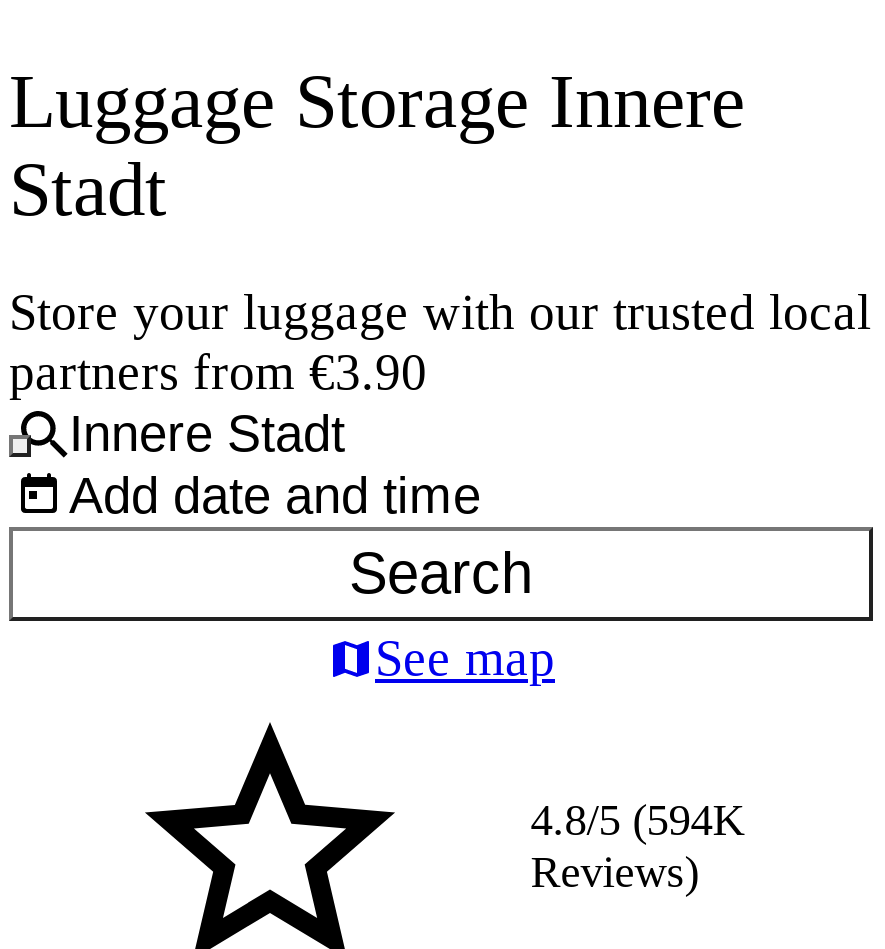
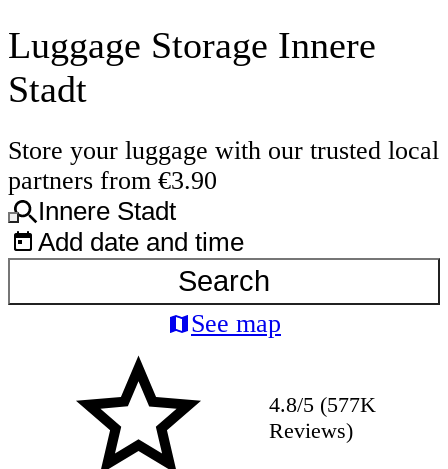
- 4.8/5 (594K
+ 4.8/5 (577K
